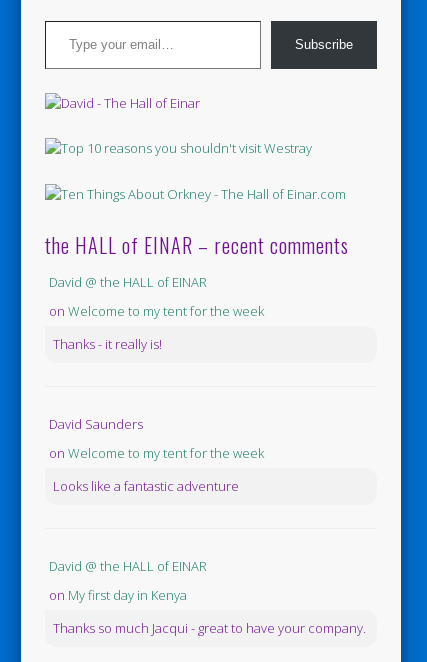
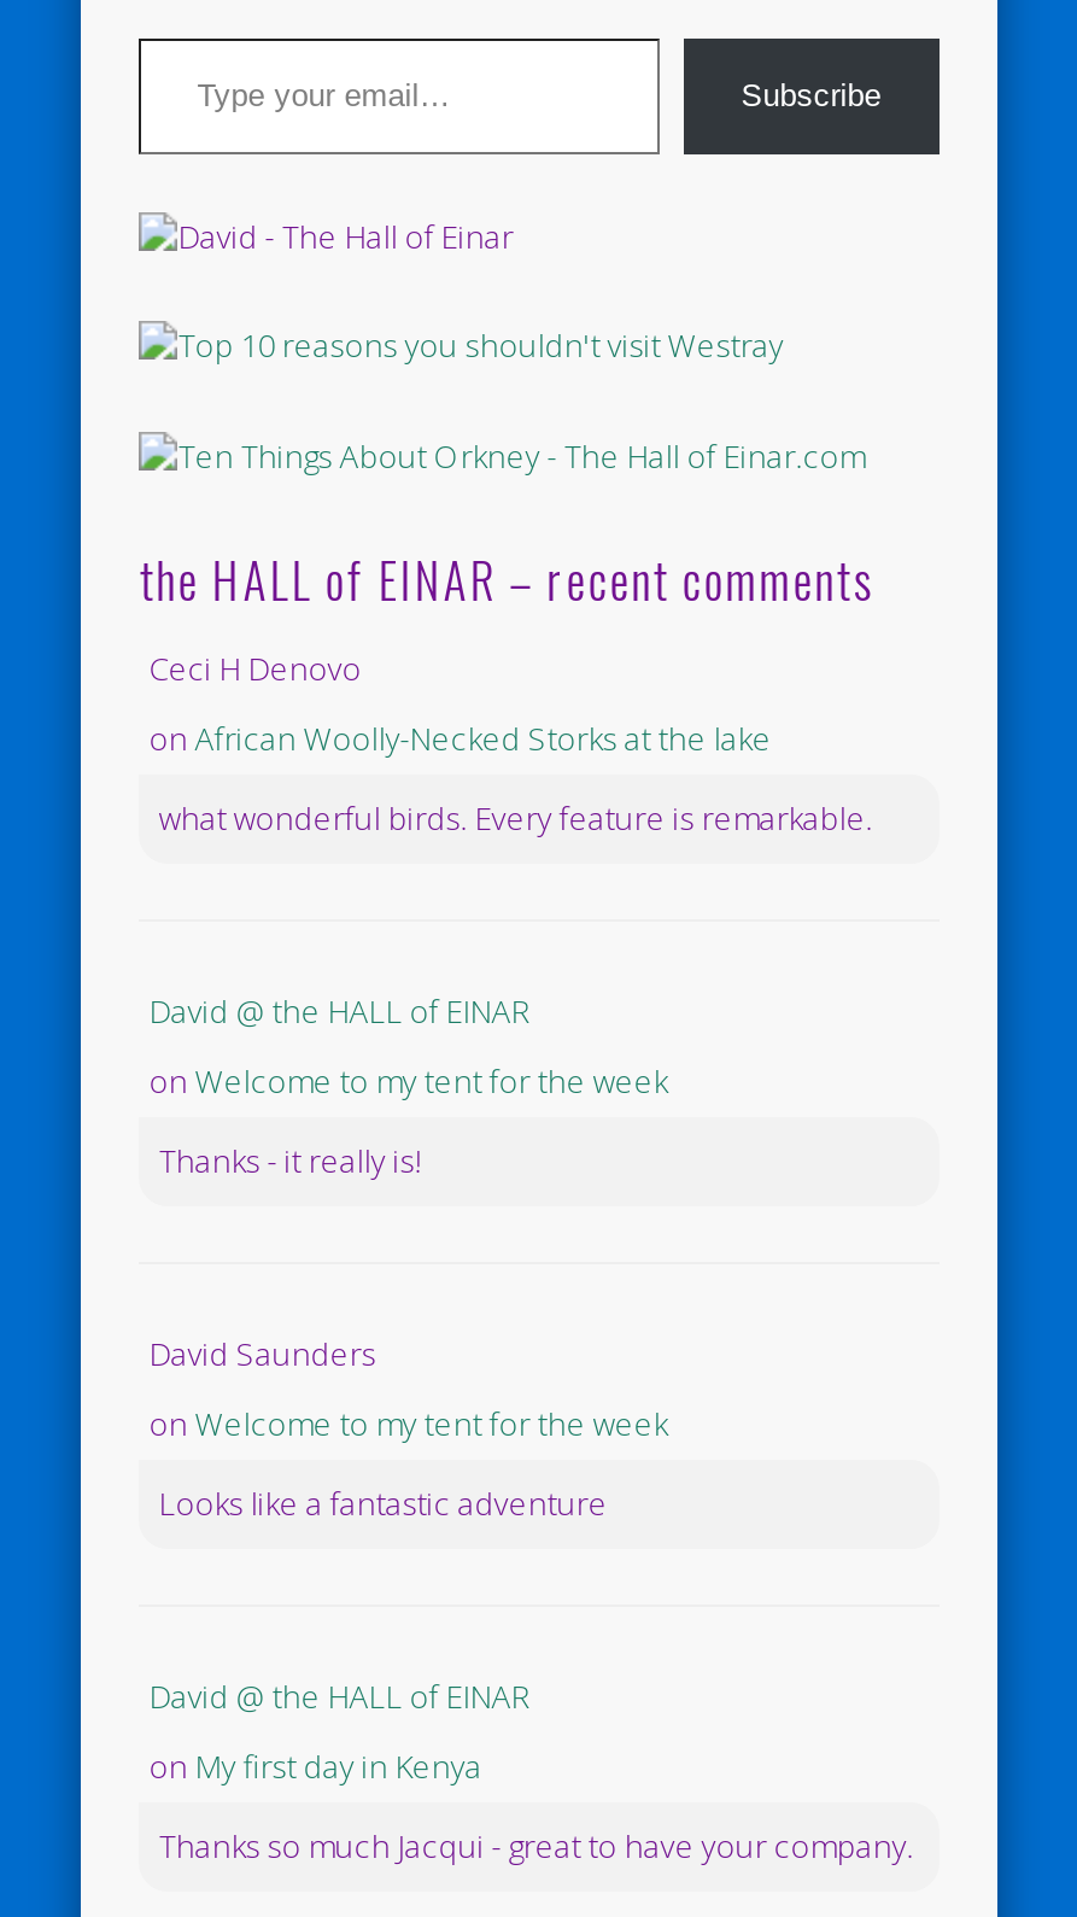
+ Ceci H Denovo
+ on African Woolly-Necked Storks at the lake
+ what wonderful birds. Every feature is remarkable.
